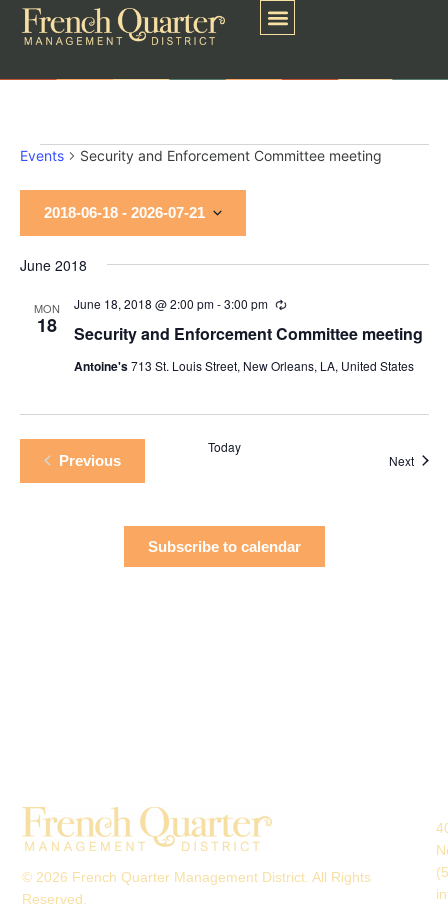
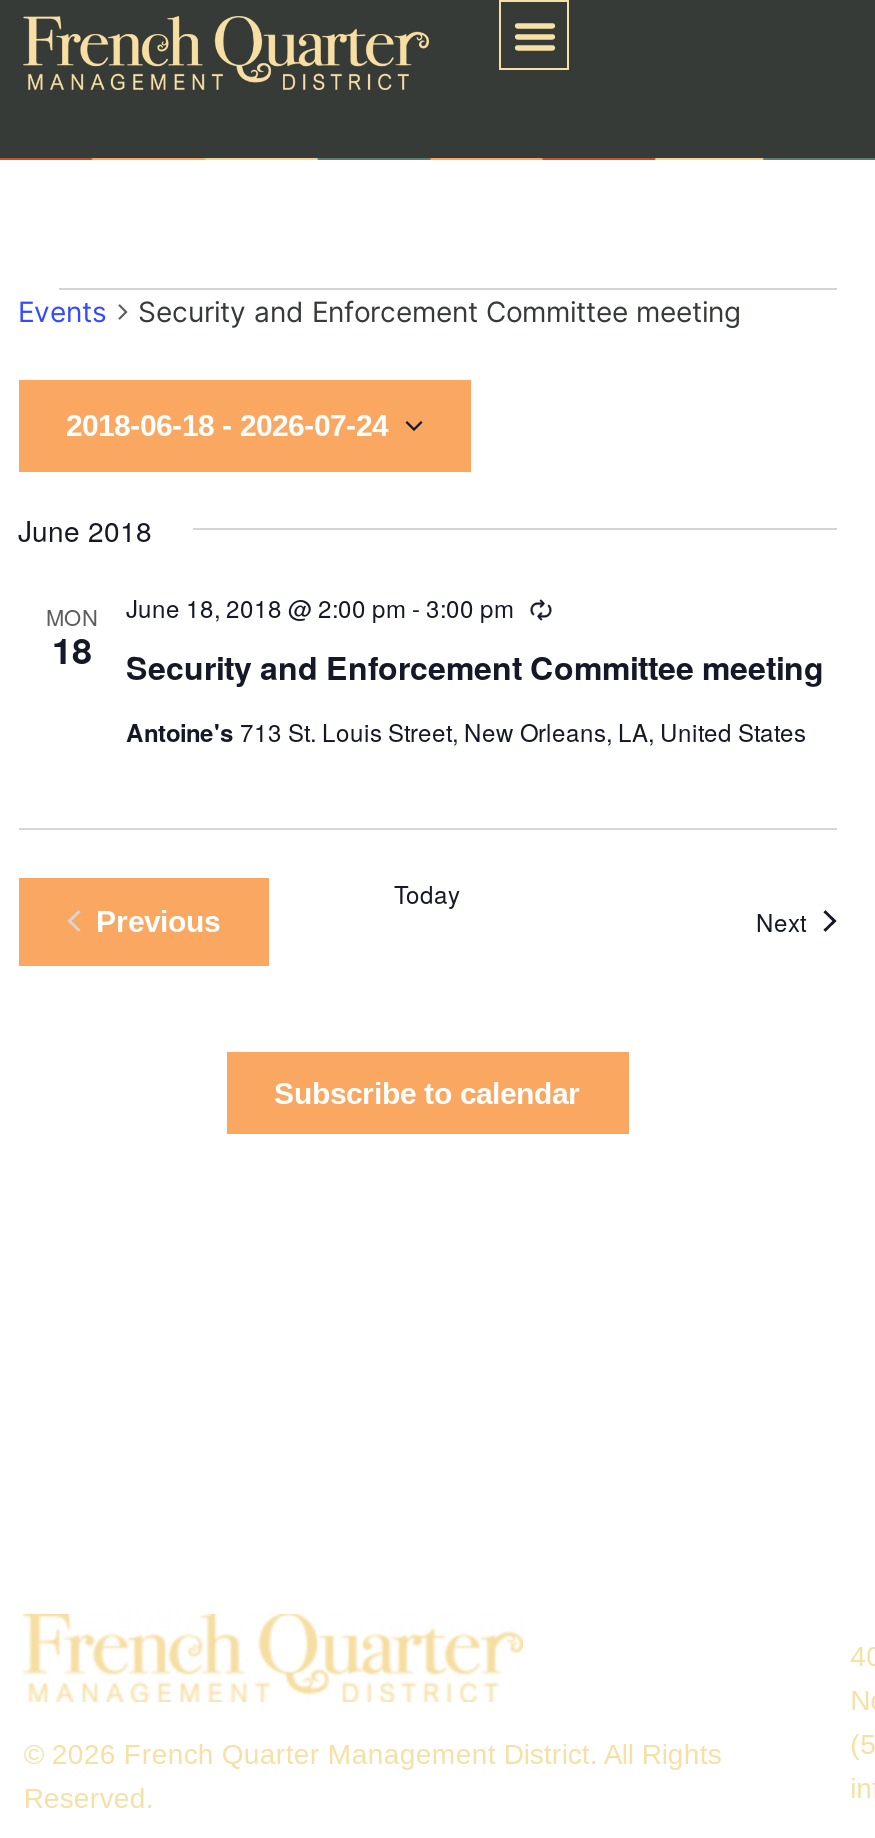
- 2018-06-18 - 2026-07-21
+ 2018-06-18 - 2026-07-24
